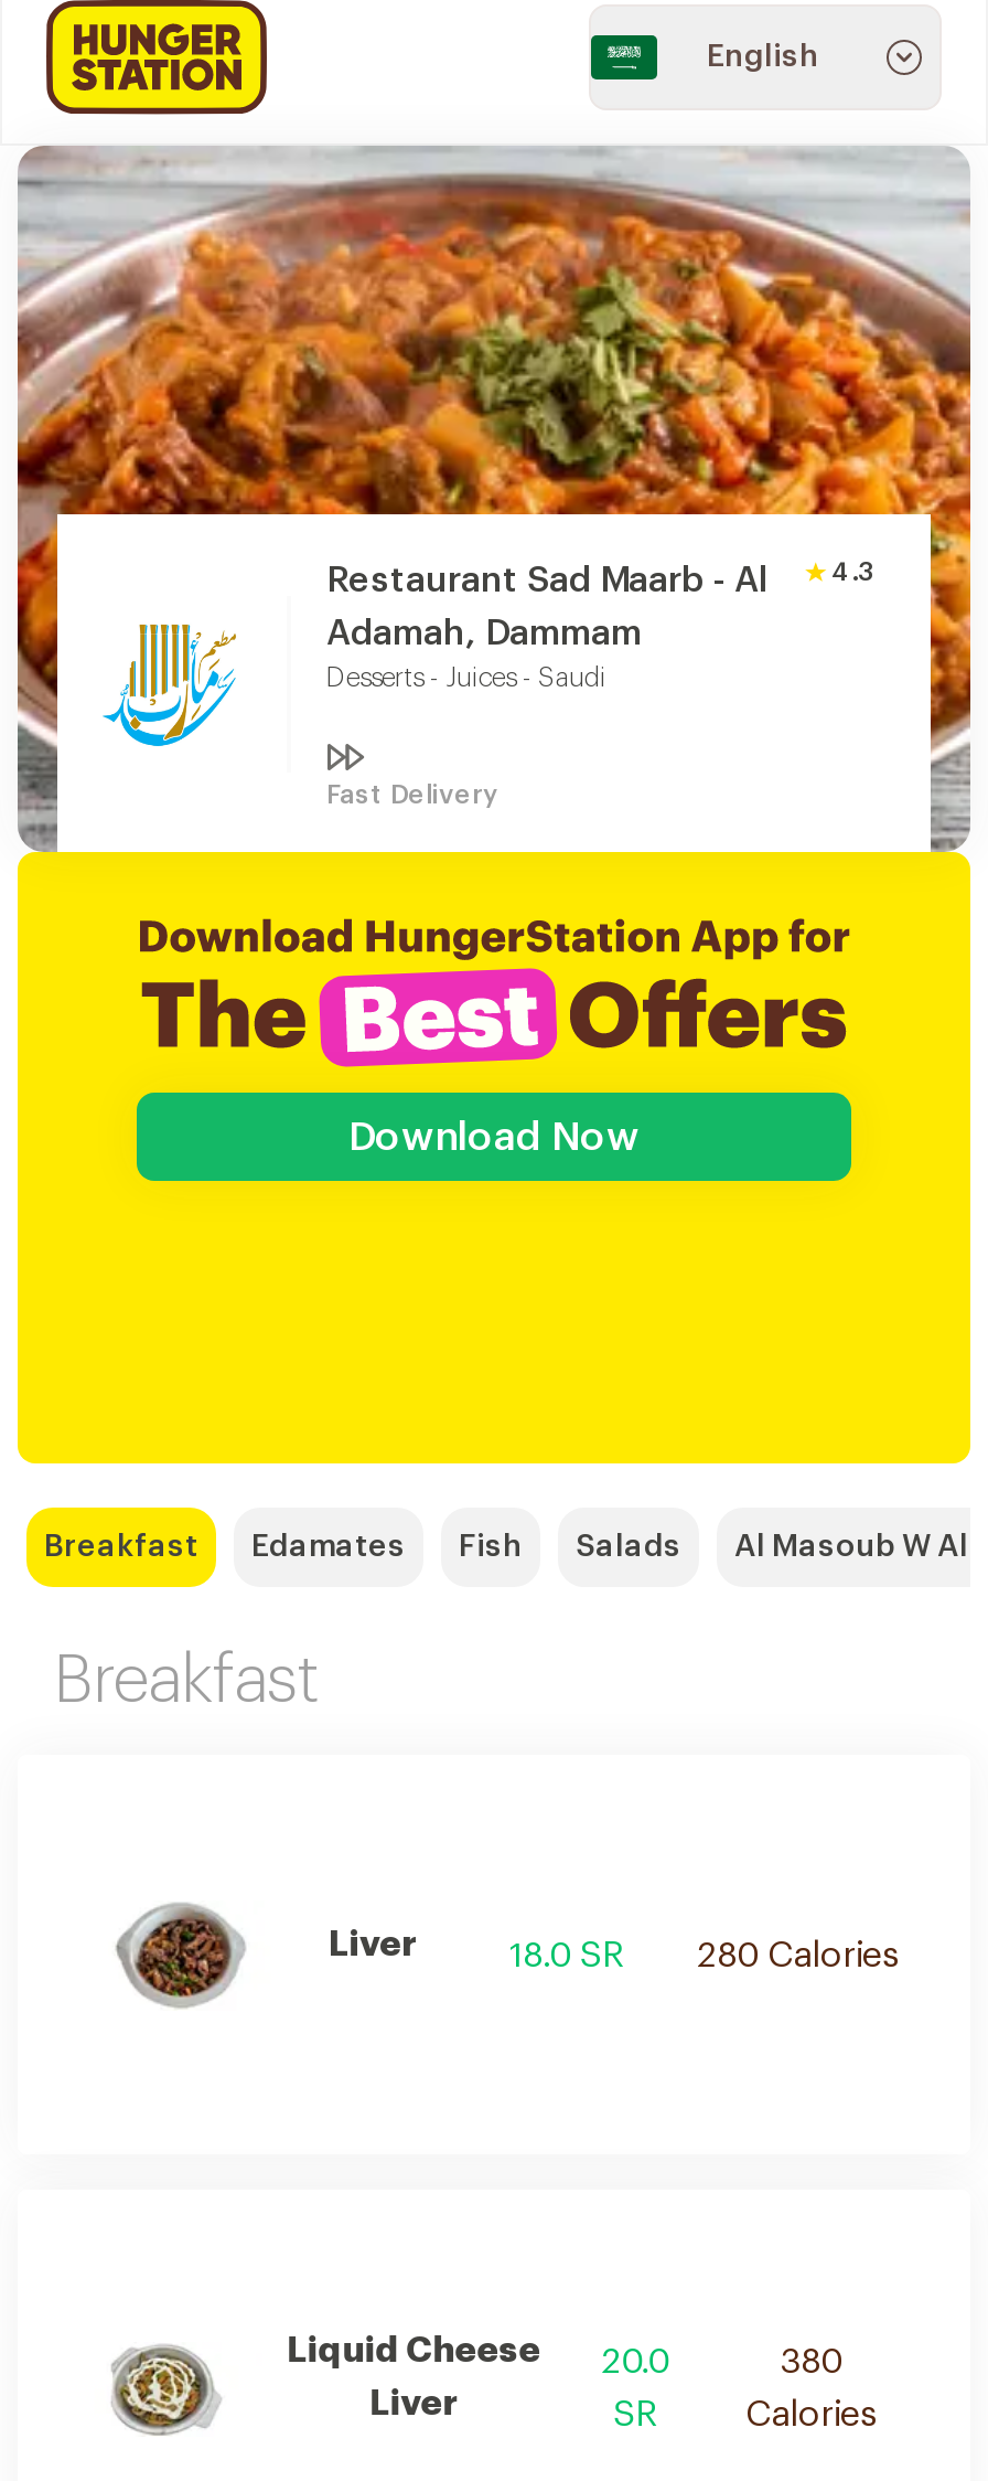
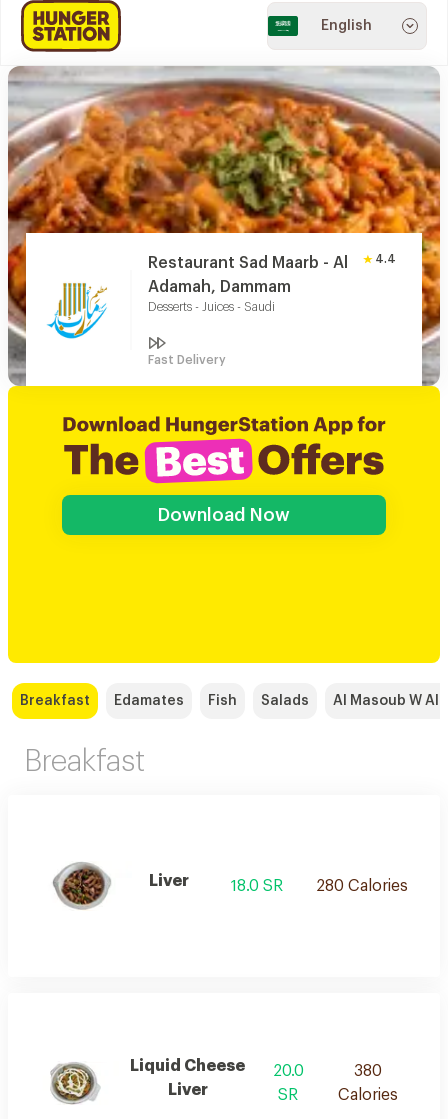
- 4.3
+ 4.4
